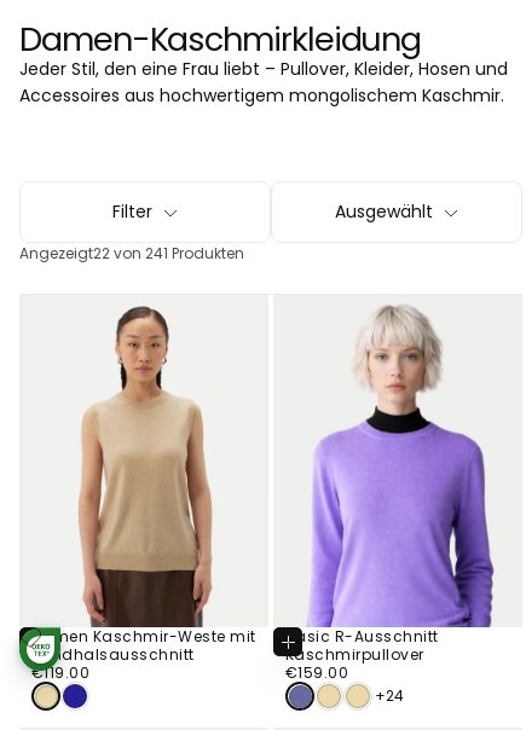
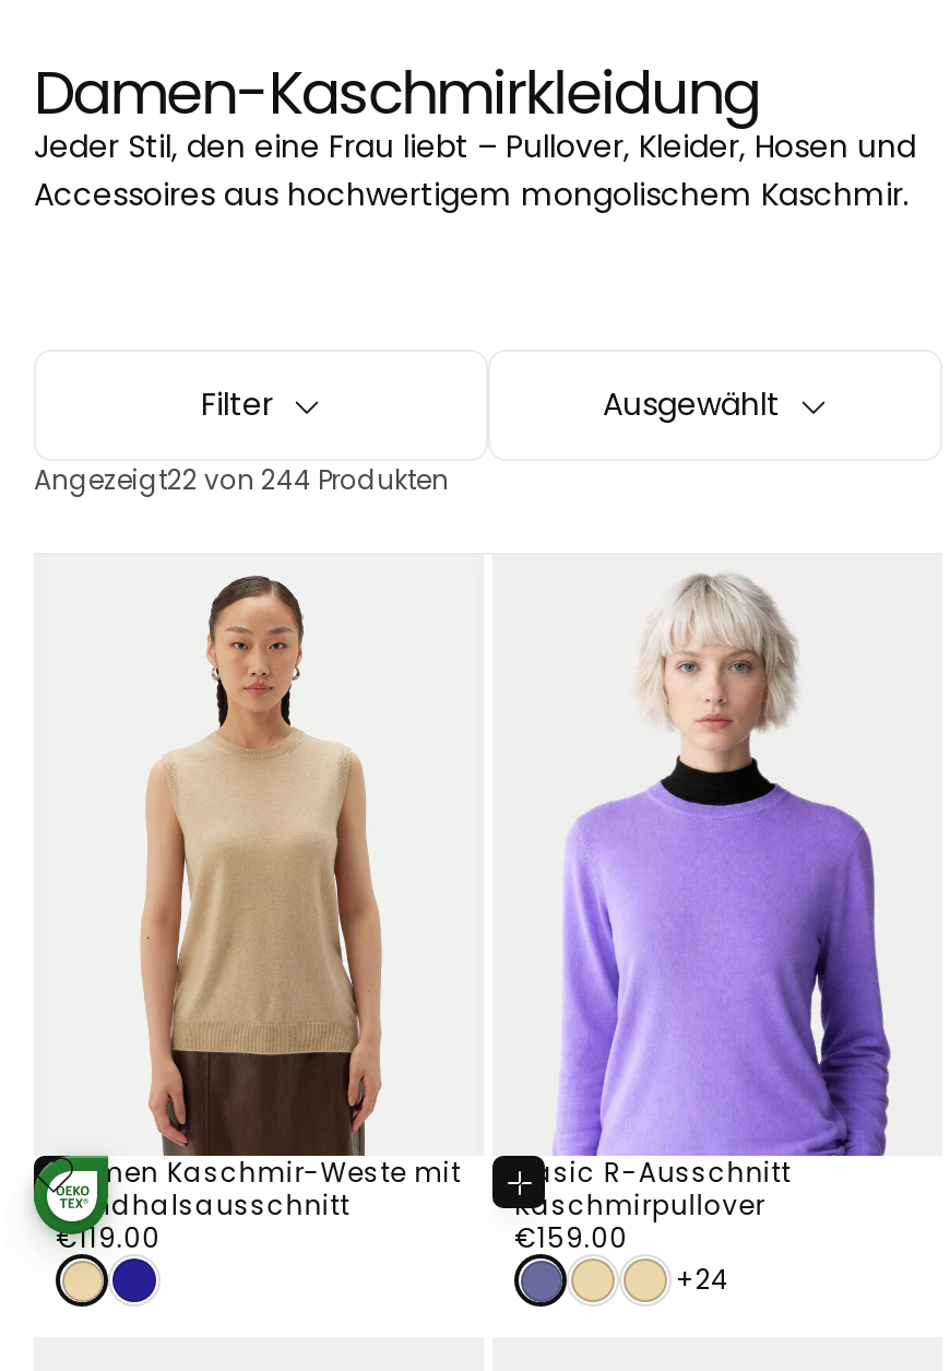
- Angezeigt22 von 241 Produkten
+ Angezeigt22 von 244 Produkten
